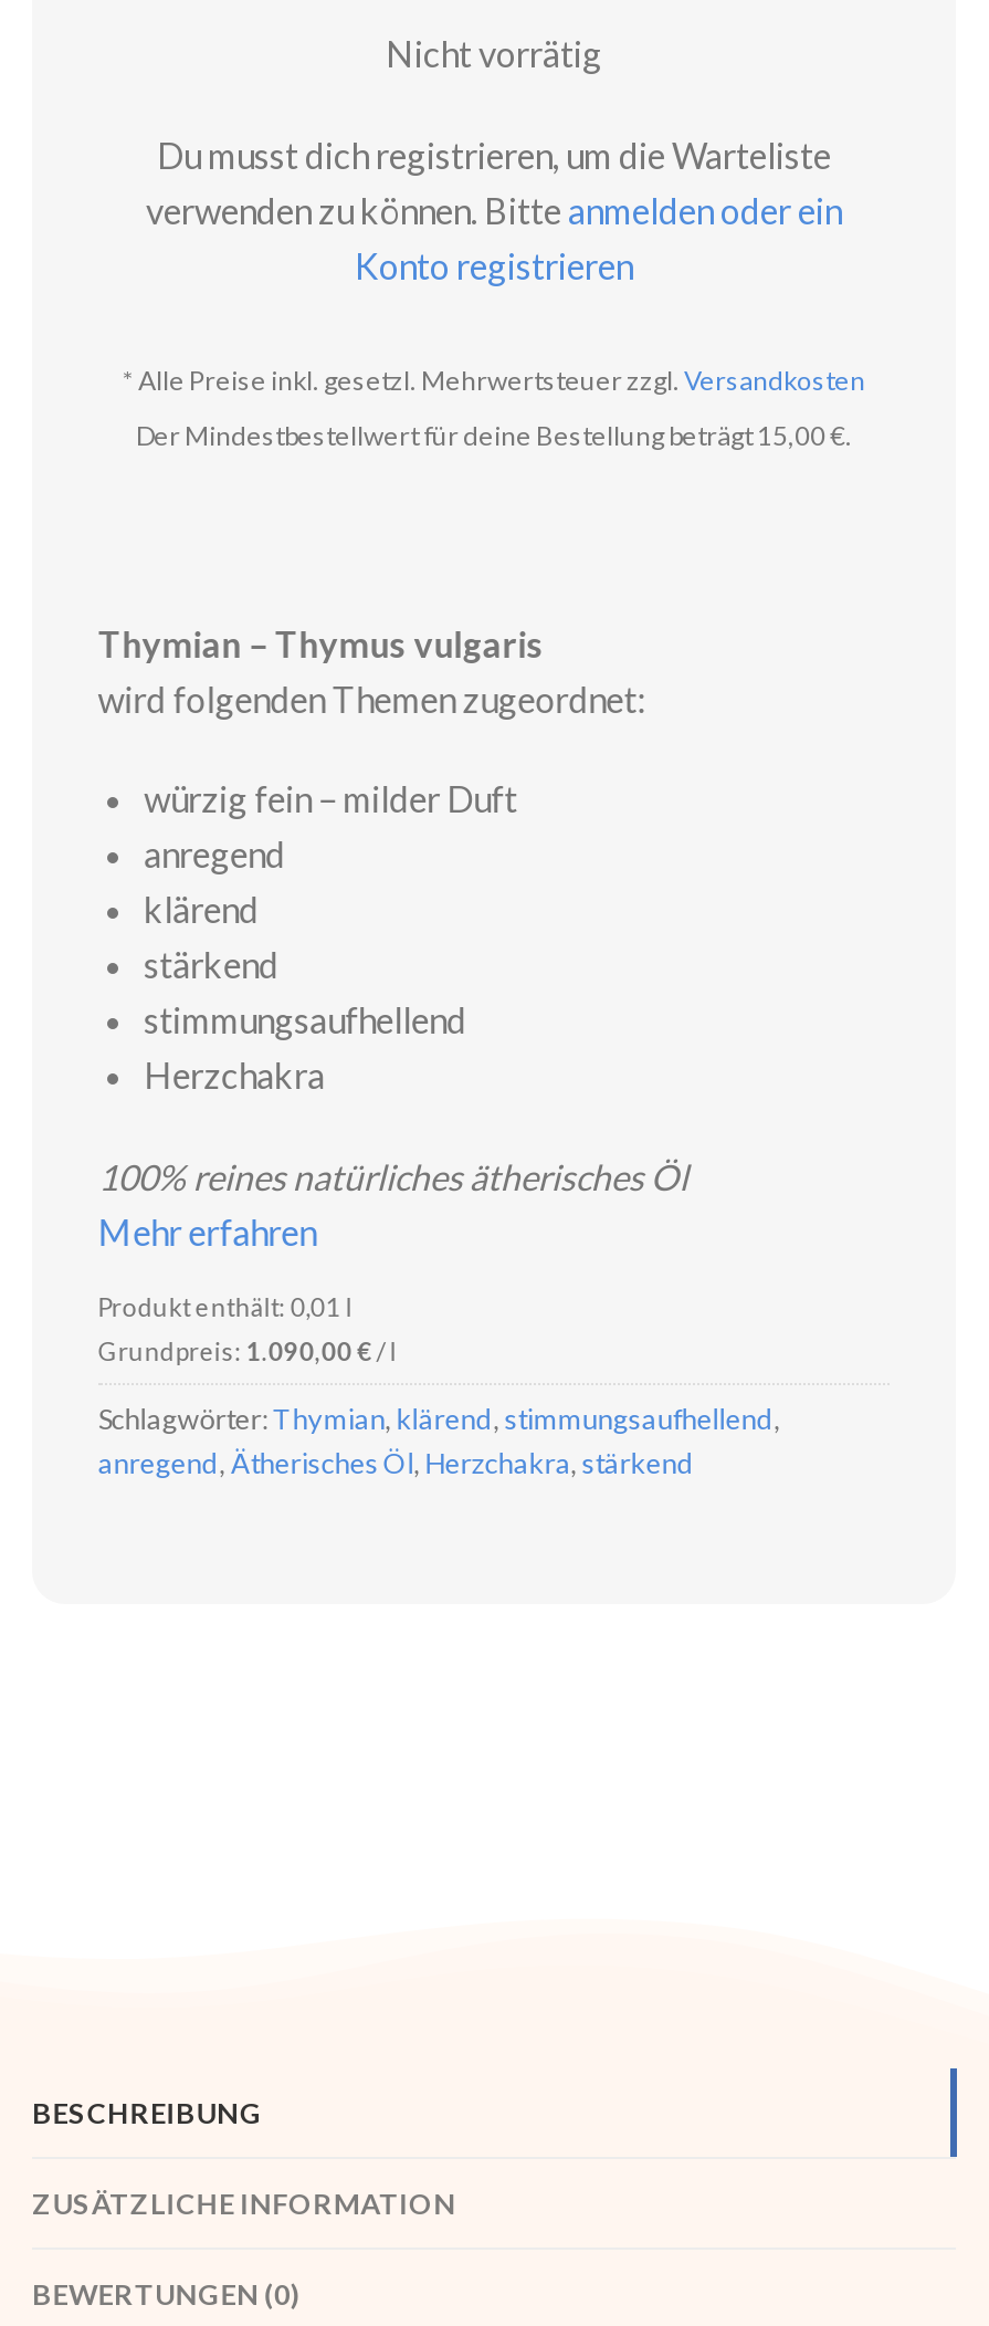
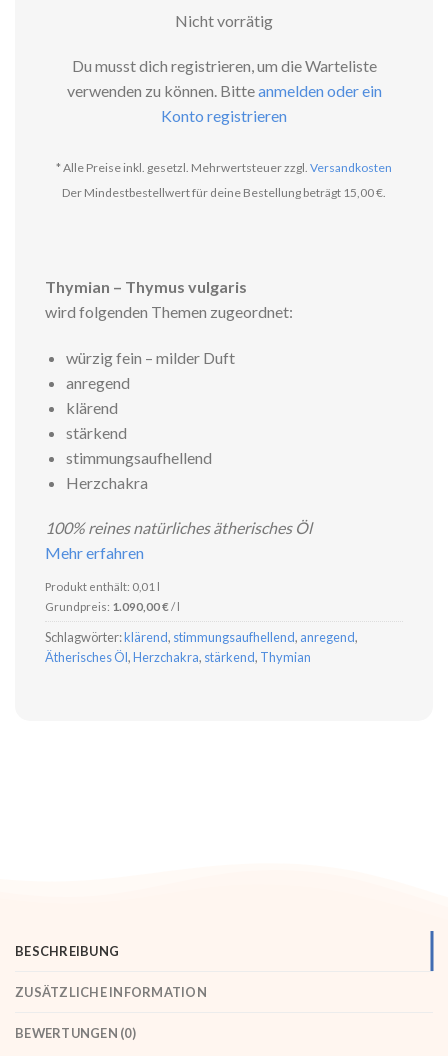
- Schlagwörter:Thymian, klärend, stimmungsaufhellend,
- anregend, Ätherisches Öl, Herzchakra, stärkend
+ Schlagwörter:klärend, stimmungsaufhellend, anregend,
+ Ätherisches Öl, Herzchakra, stärkend, Thymian
